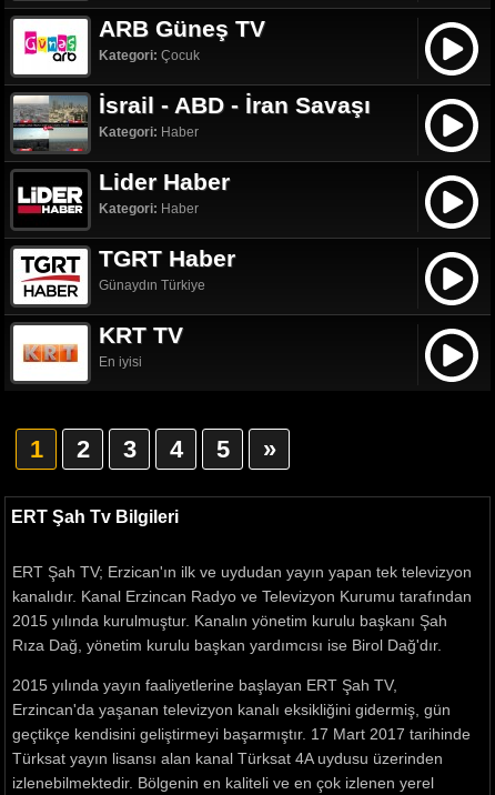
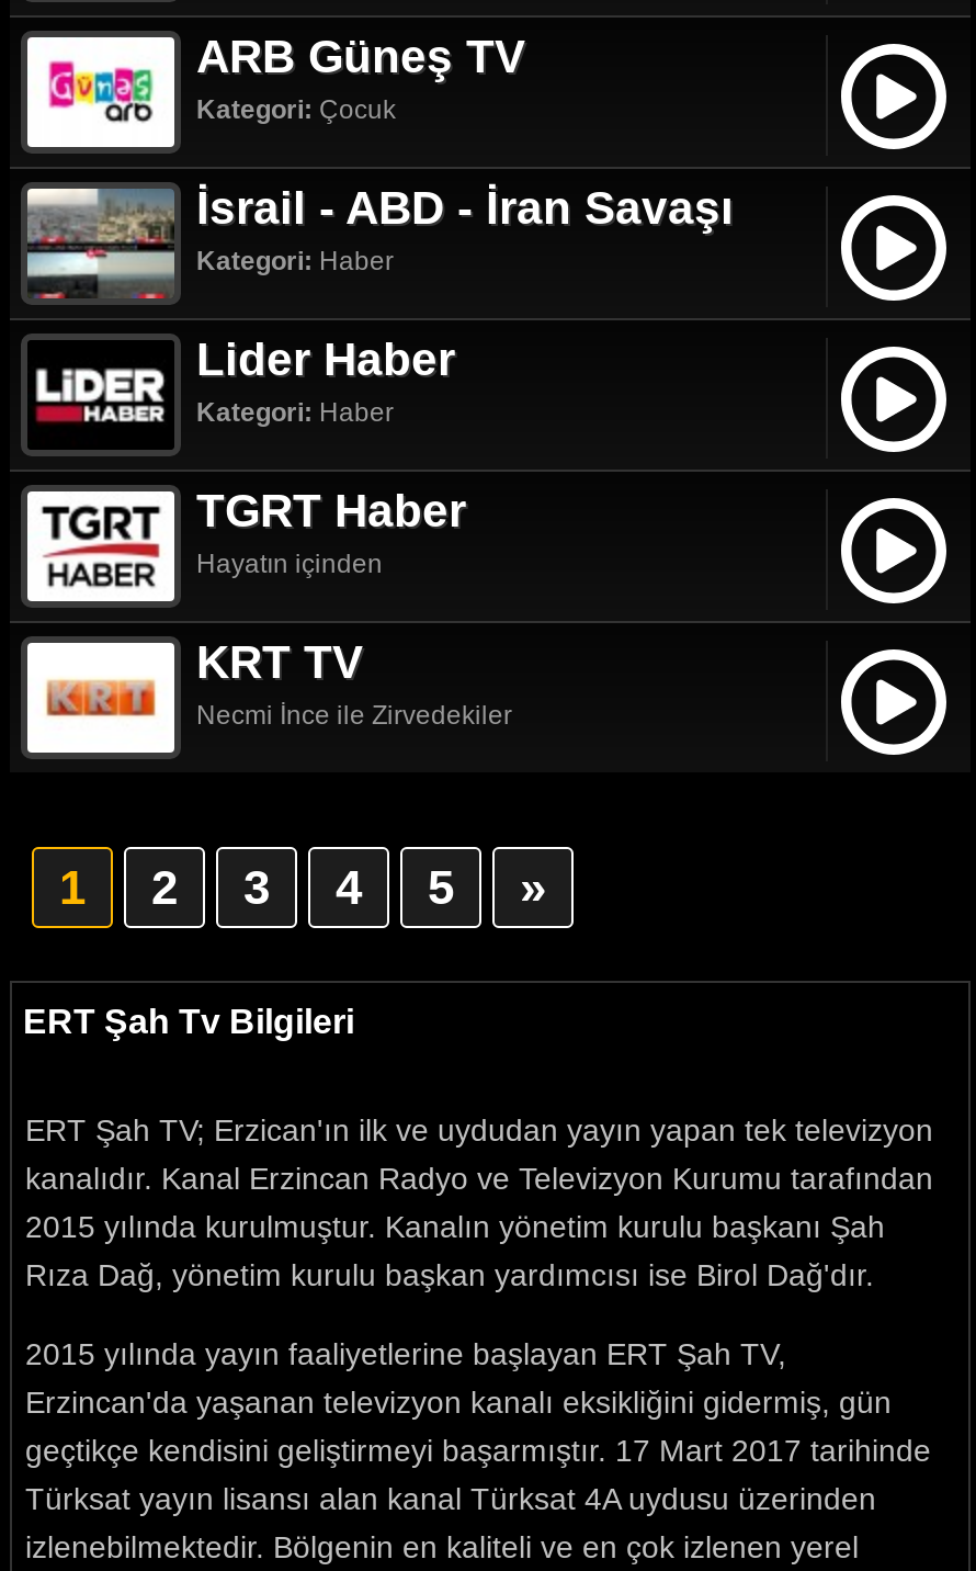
- Günaydın Türkiye
+ Hayatın içinden

- En iyisi
+ Necmi İnce ile Zirvedekiler
